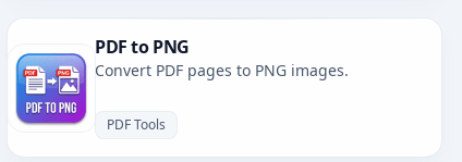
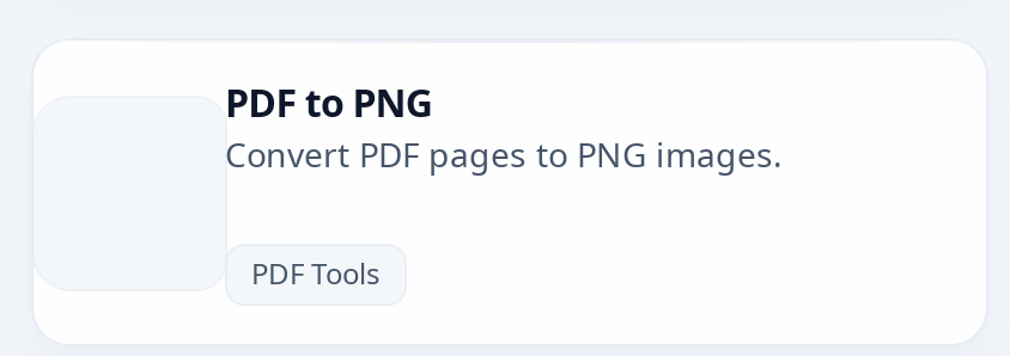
- [image]
